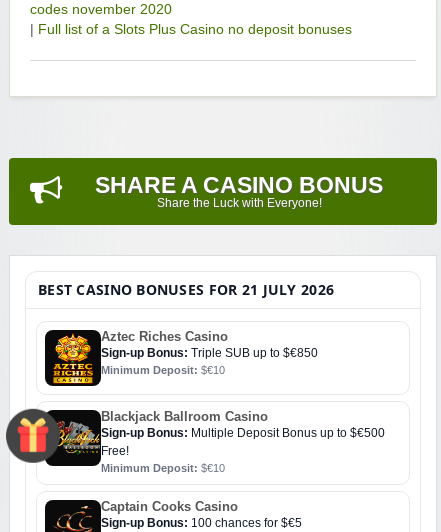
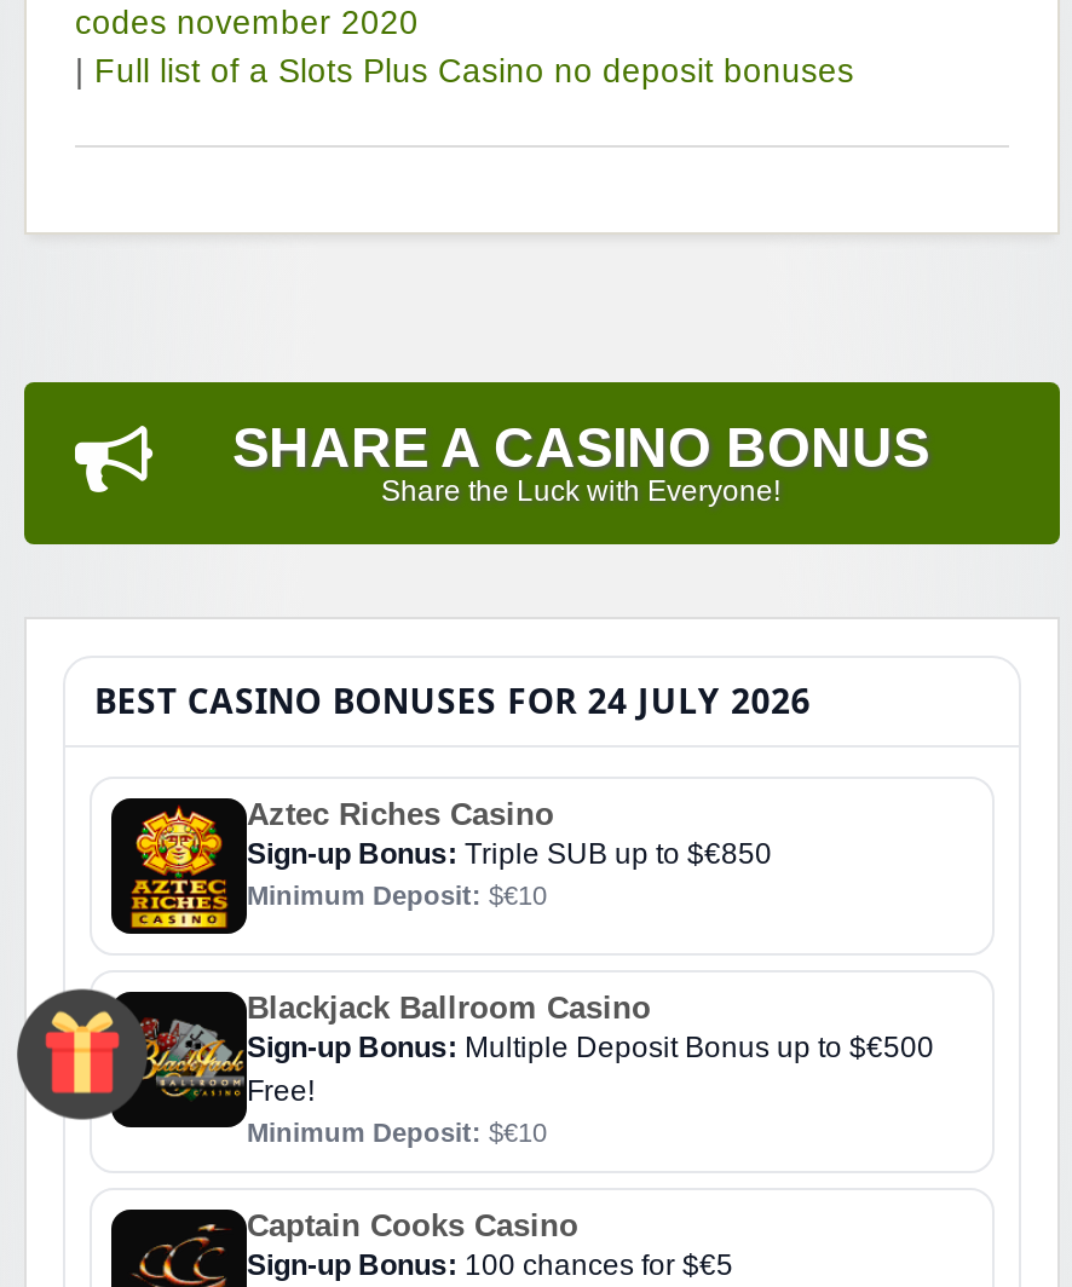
- BEST CASINO BONUSES FOR 21 JULY 2026
+ BEST CASINO BONUSES FOR 24 JULY 2026
